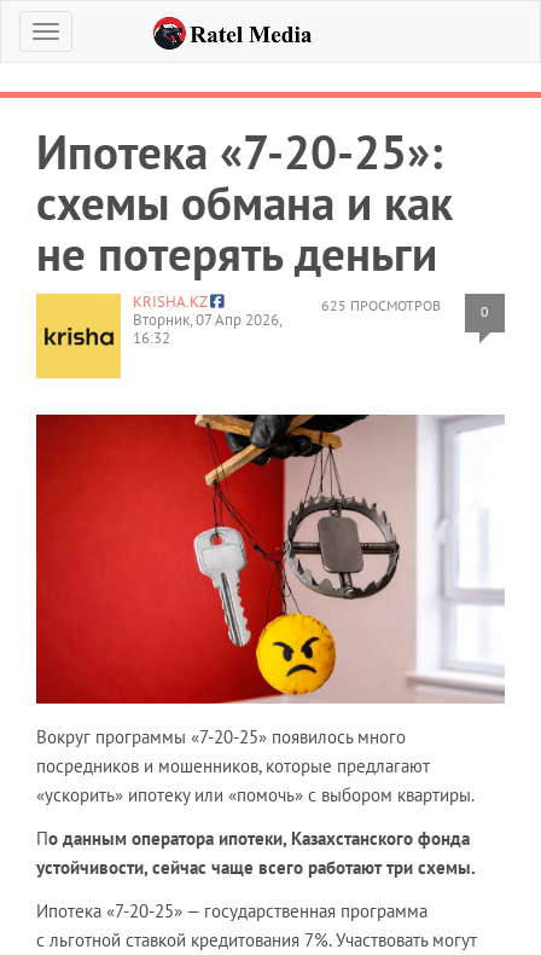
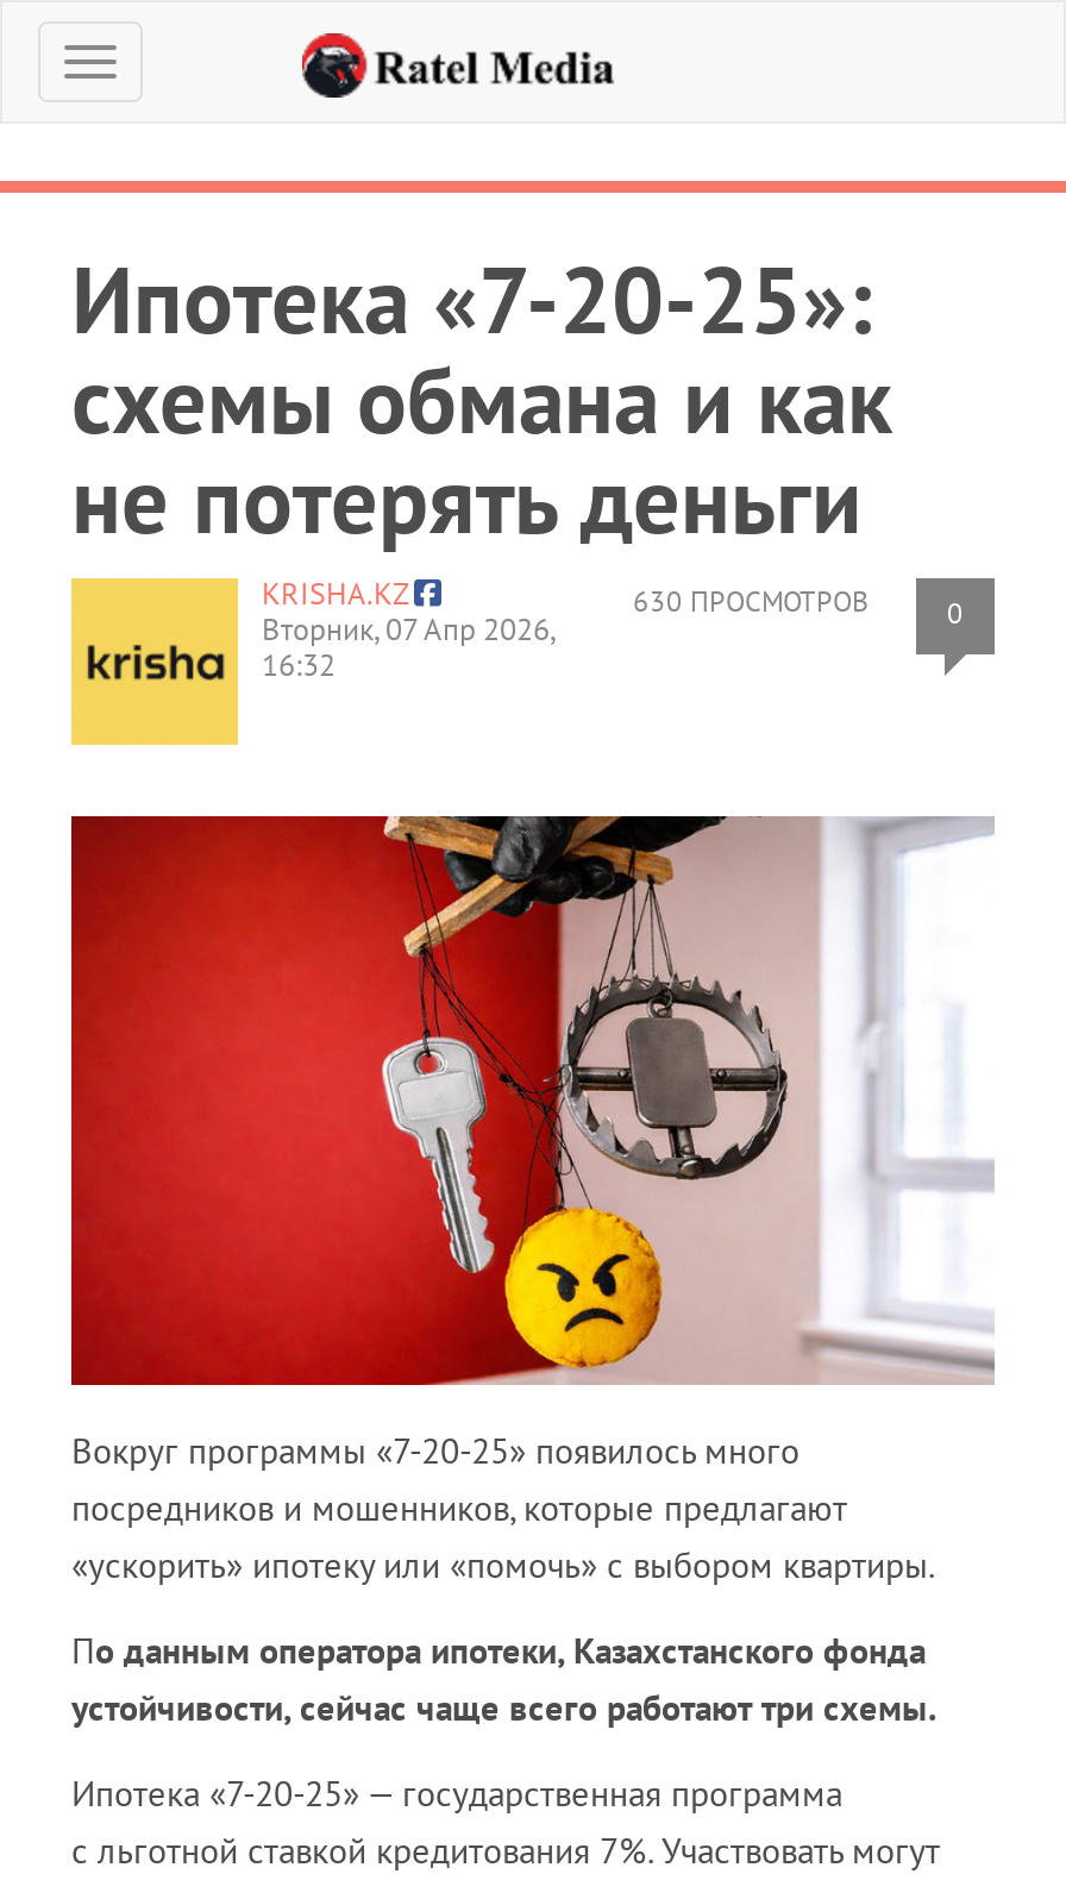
- 625 ПРОСМОТРОВ
+ 630 ПРОСМОТРОВ
